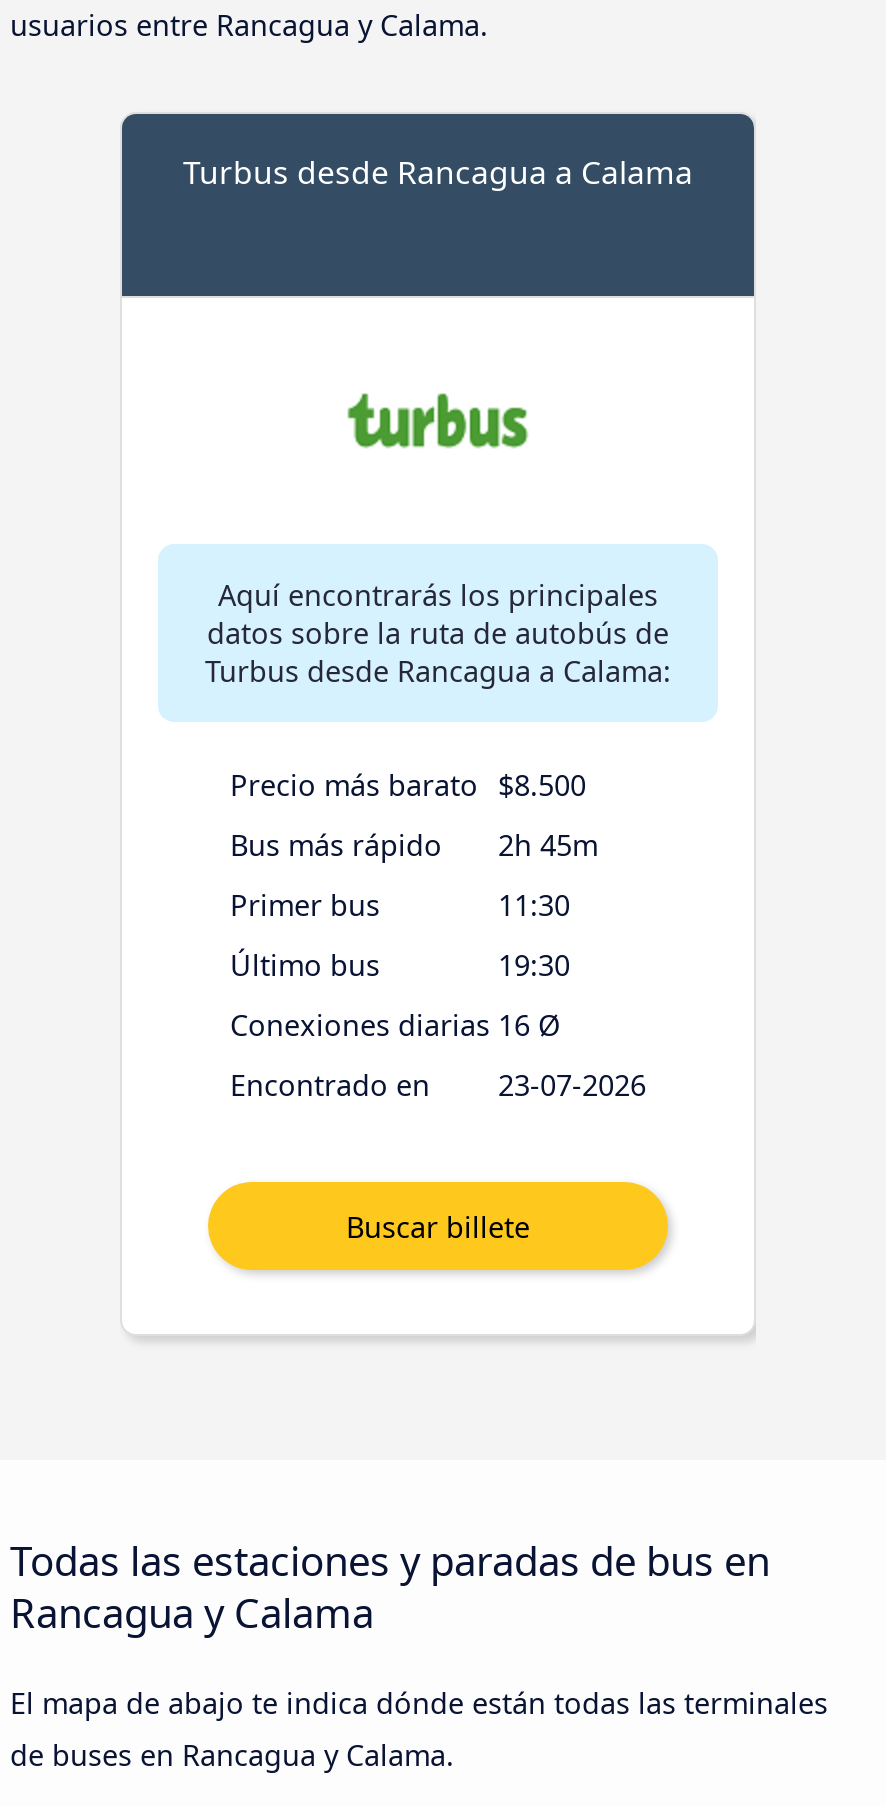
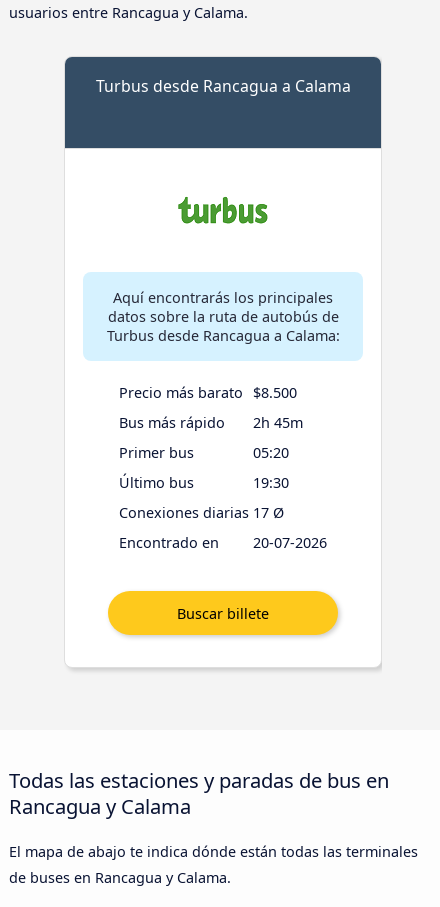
- 11:30
+ 05:20

- Conexiones diarias 16 Ø
+ Conexiones diarias 17 Ø

- Encontrado en 23-07-2026
+ Encontrado en 20-07-2026
